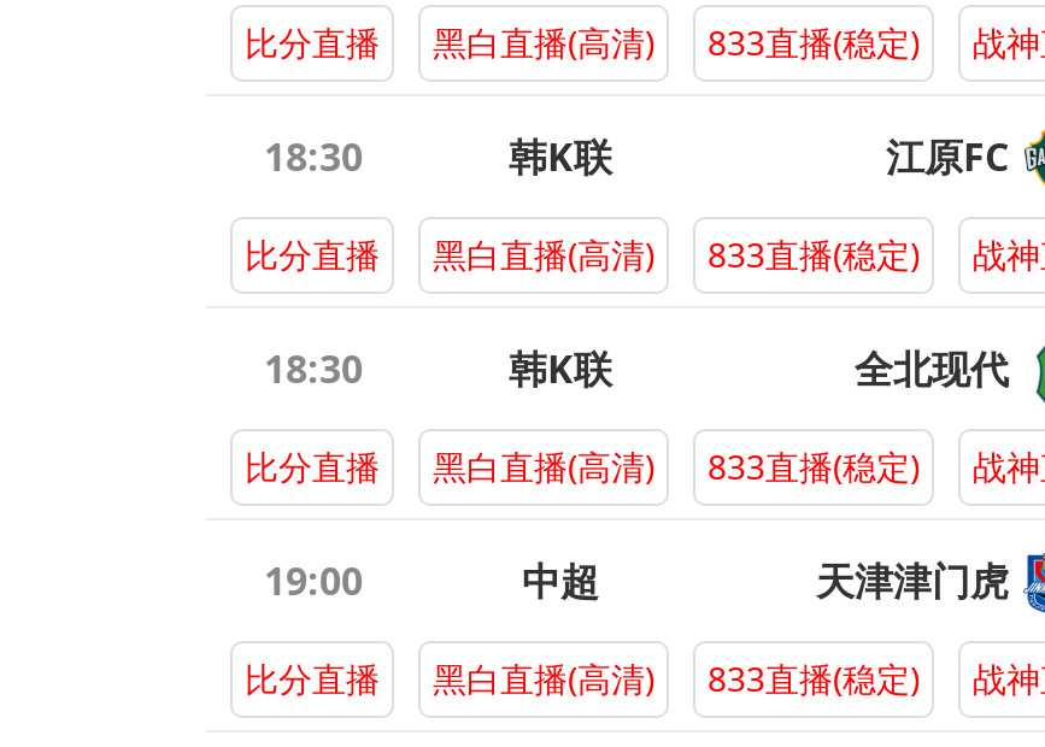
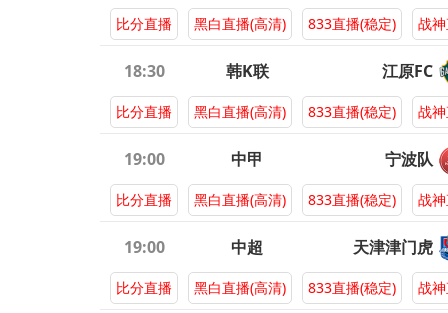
- 18:30
- 韩K联
- 全北现代
+ 19:00
+ 中甲
+ 宁波队
